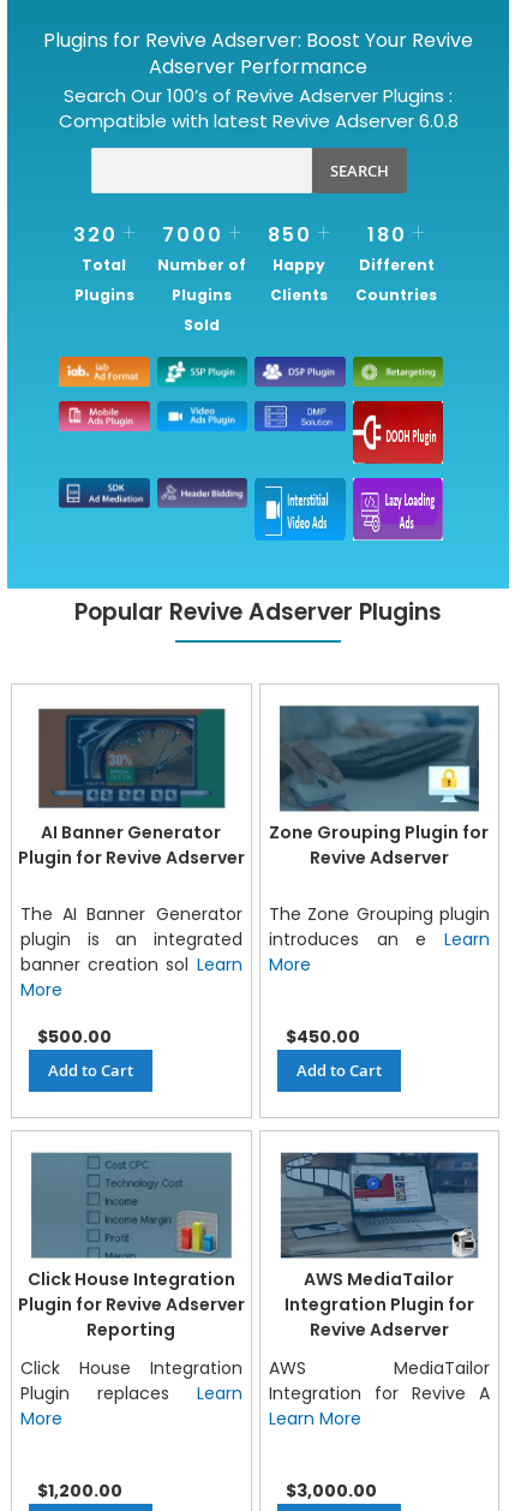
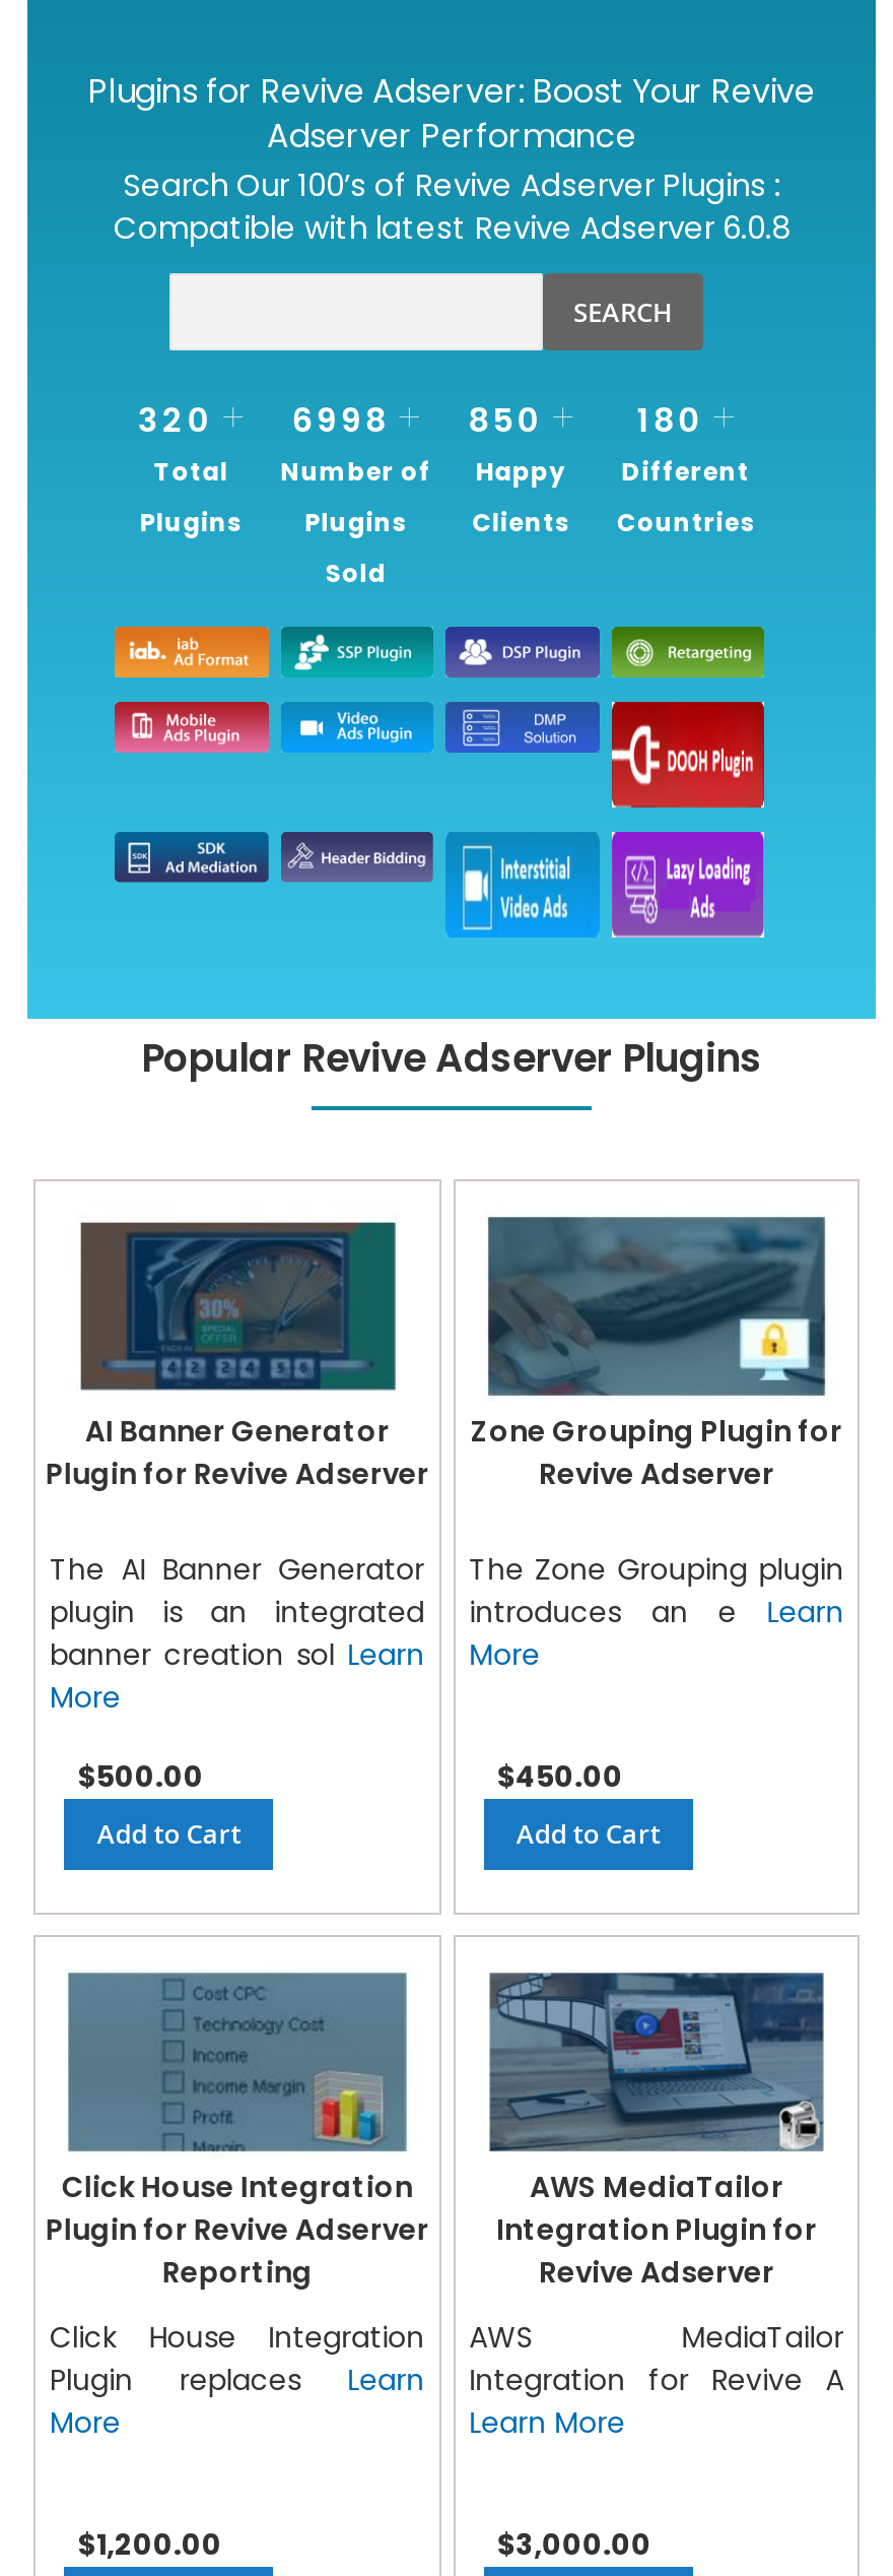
- 320 + 7000 + 850 + 180 +
+ 320 + 6998 + 850 + 180 +
